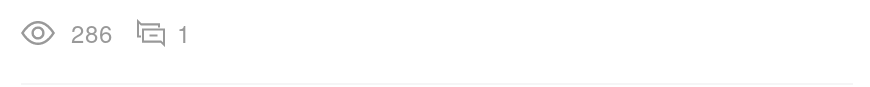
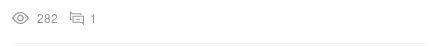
- 286 1
+ 282 1
